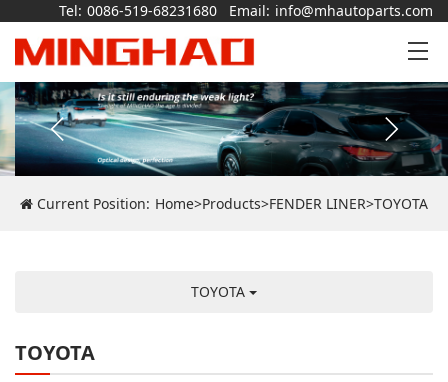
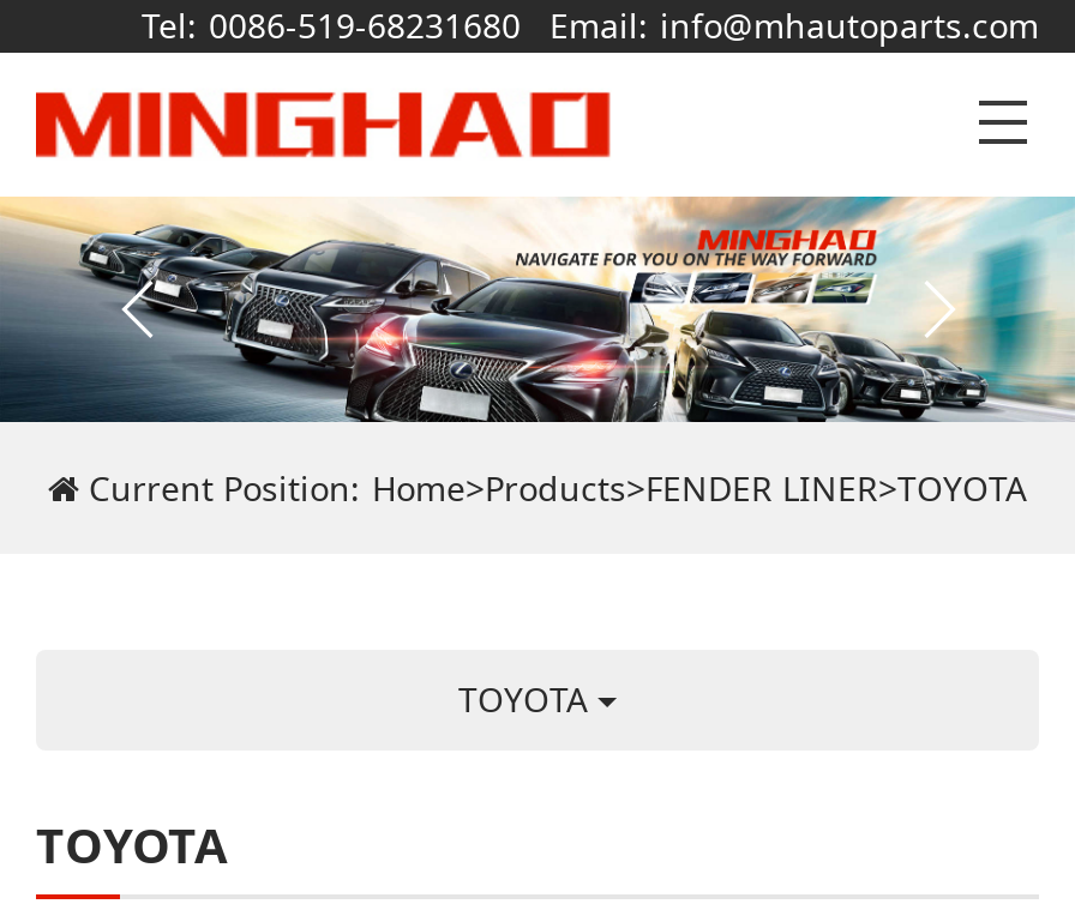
- [image]
+ [image]
